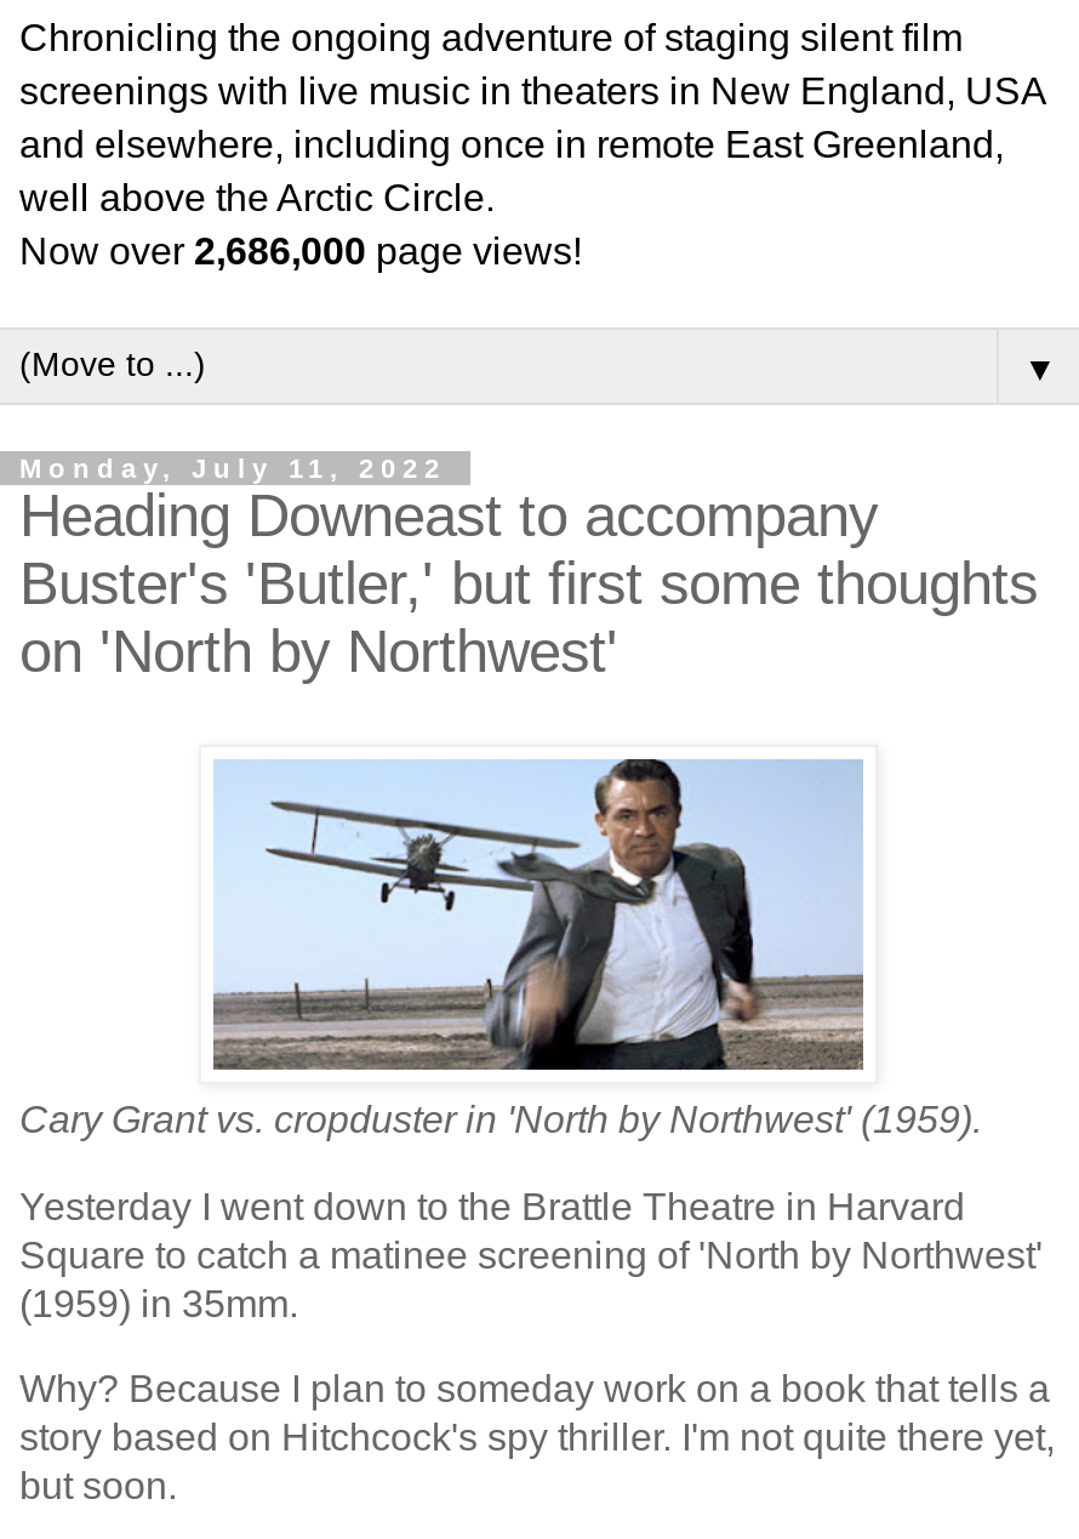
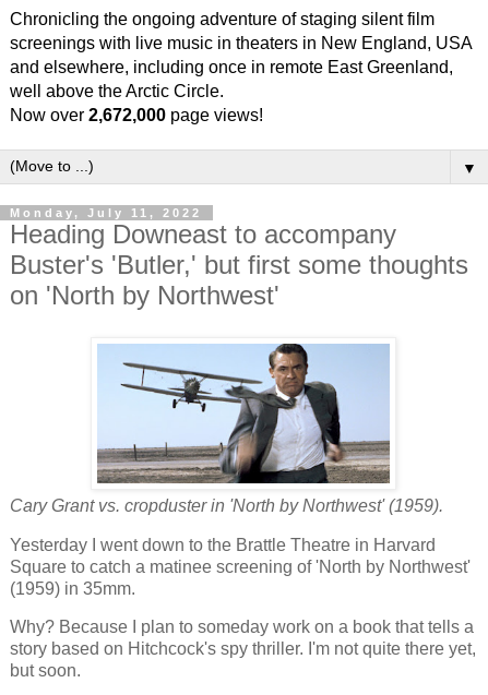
- Now over 2,686,000 page views!
+ Now over 2,672,000 page views!
